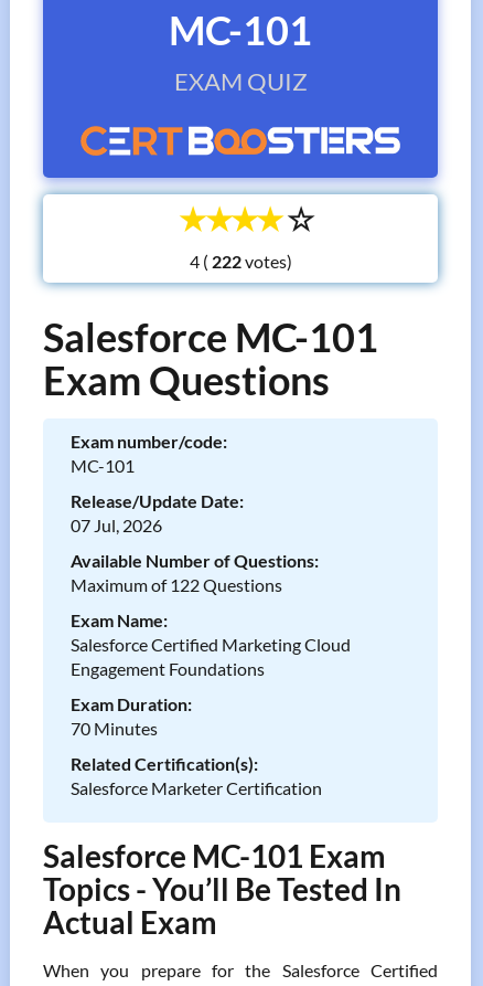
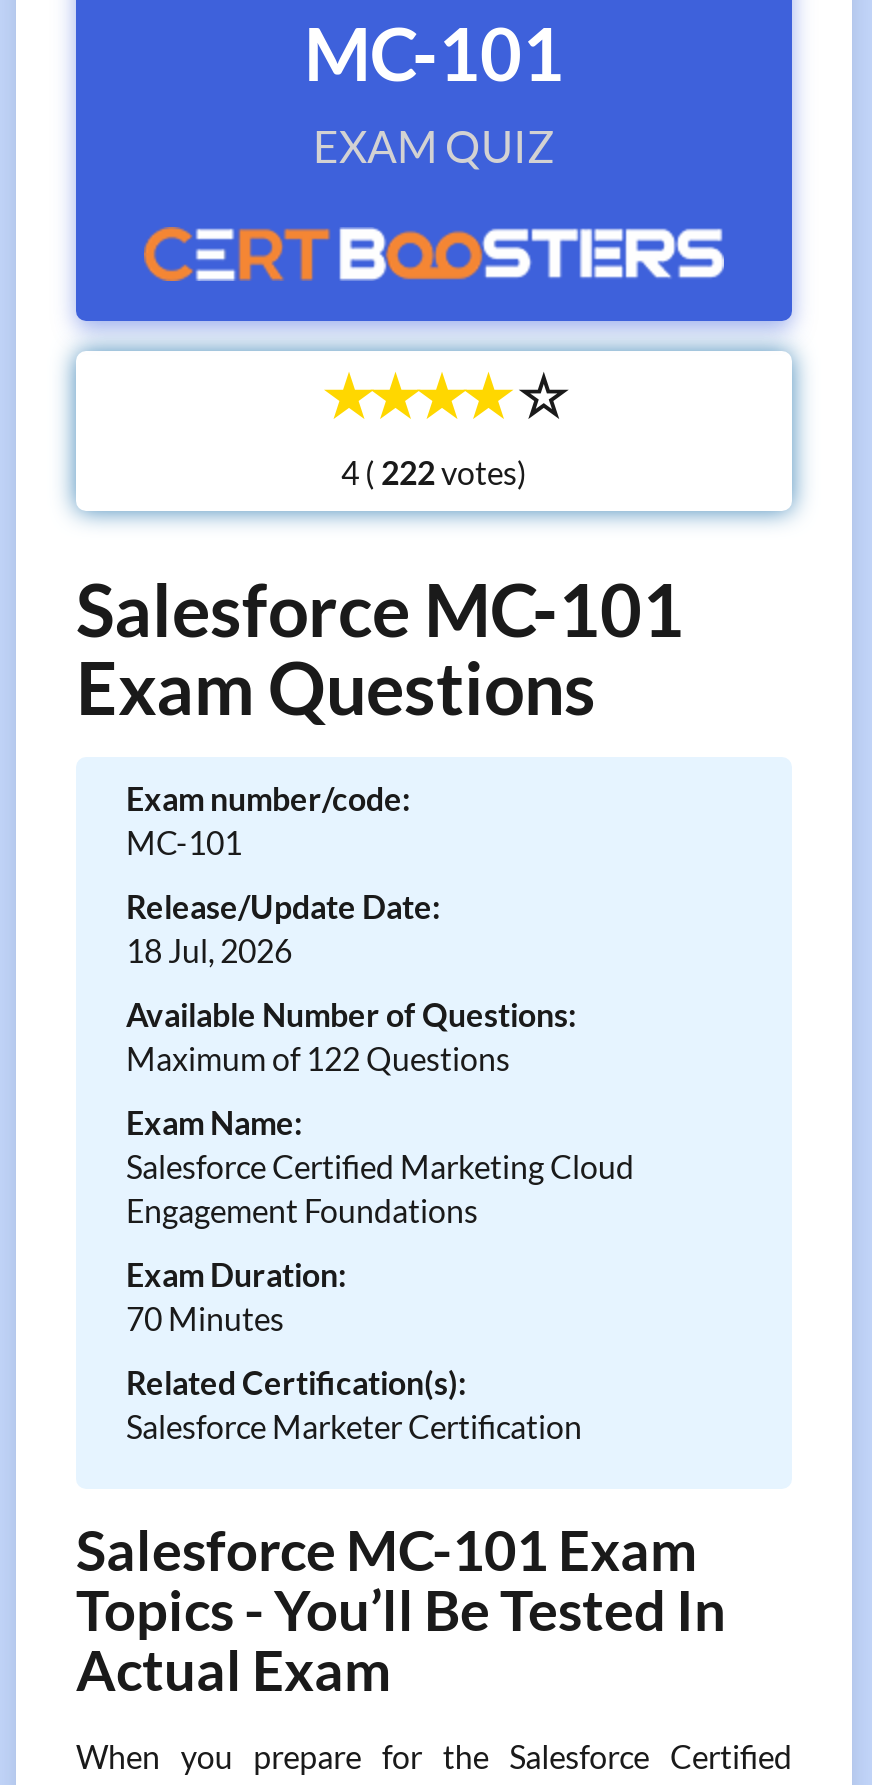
- 07 Jul, 2026
+ 18 Jul, 2026
